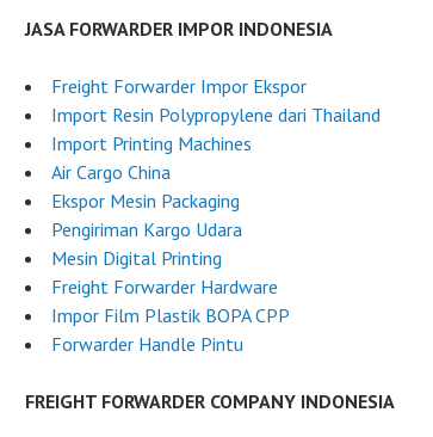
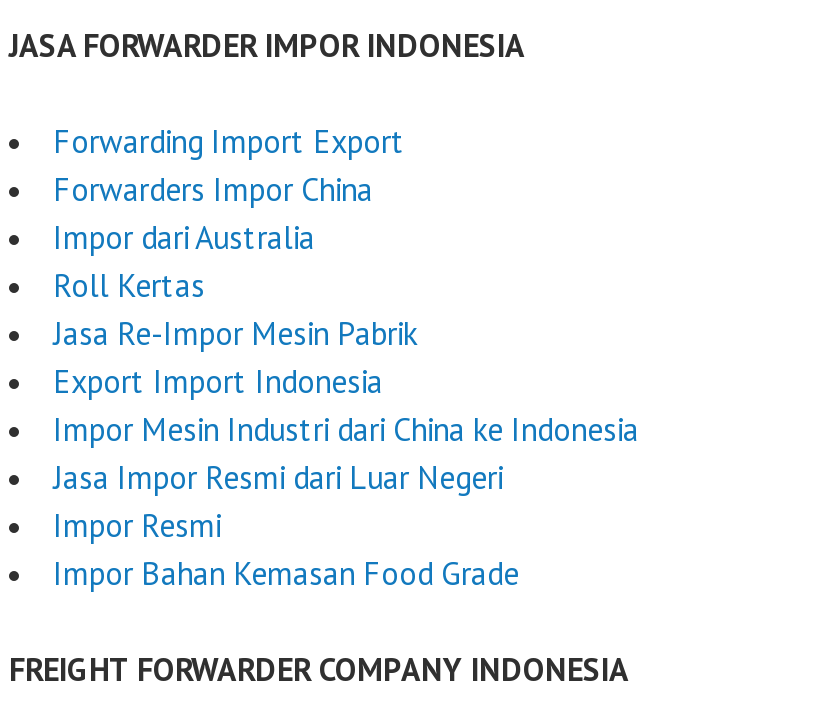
- Freight Forwarder Impor Ekspor
- Import Resin Polypropylene dari Thailand
- Import Printing Machines
- Air Cargo China
- Ekspor Mesin Packaging
- Pengiriman Kargo Udara
- Mesin Digital Printing
- Freight Forwarder Hardware
- Impor Film Plastik BOPA CPP
- Forwarder Handle Pintu
+ Forwarding Import Export
+ Forwarders Impor China
+ Impor dari Australia
+ Roll Kertas
+ Jasa Re-Impor Mesin Pabrik
+ Export Import Indonesia
+ Impor Mesin Industri dari China ke Indonesia
+ Jasa Impor Resmi dari Luar Negeri
+ Impor Resmi
+ Impor Bahan Kemasan Food Grade
